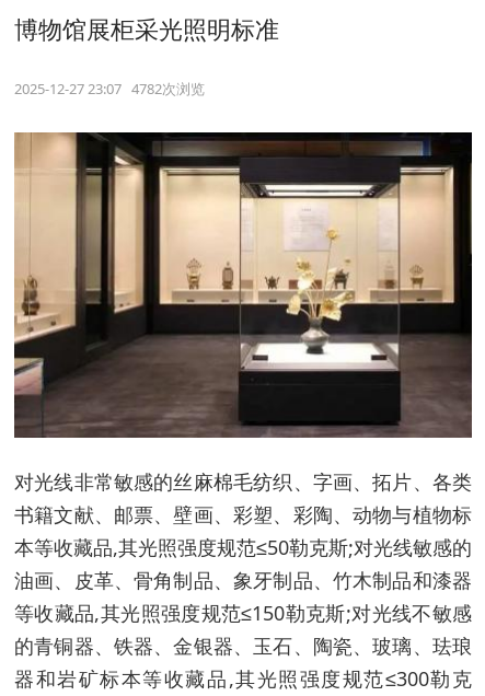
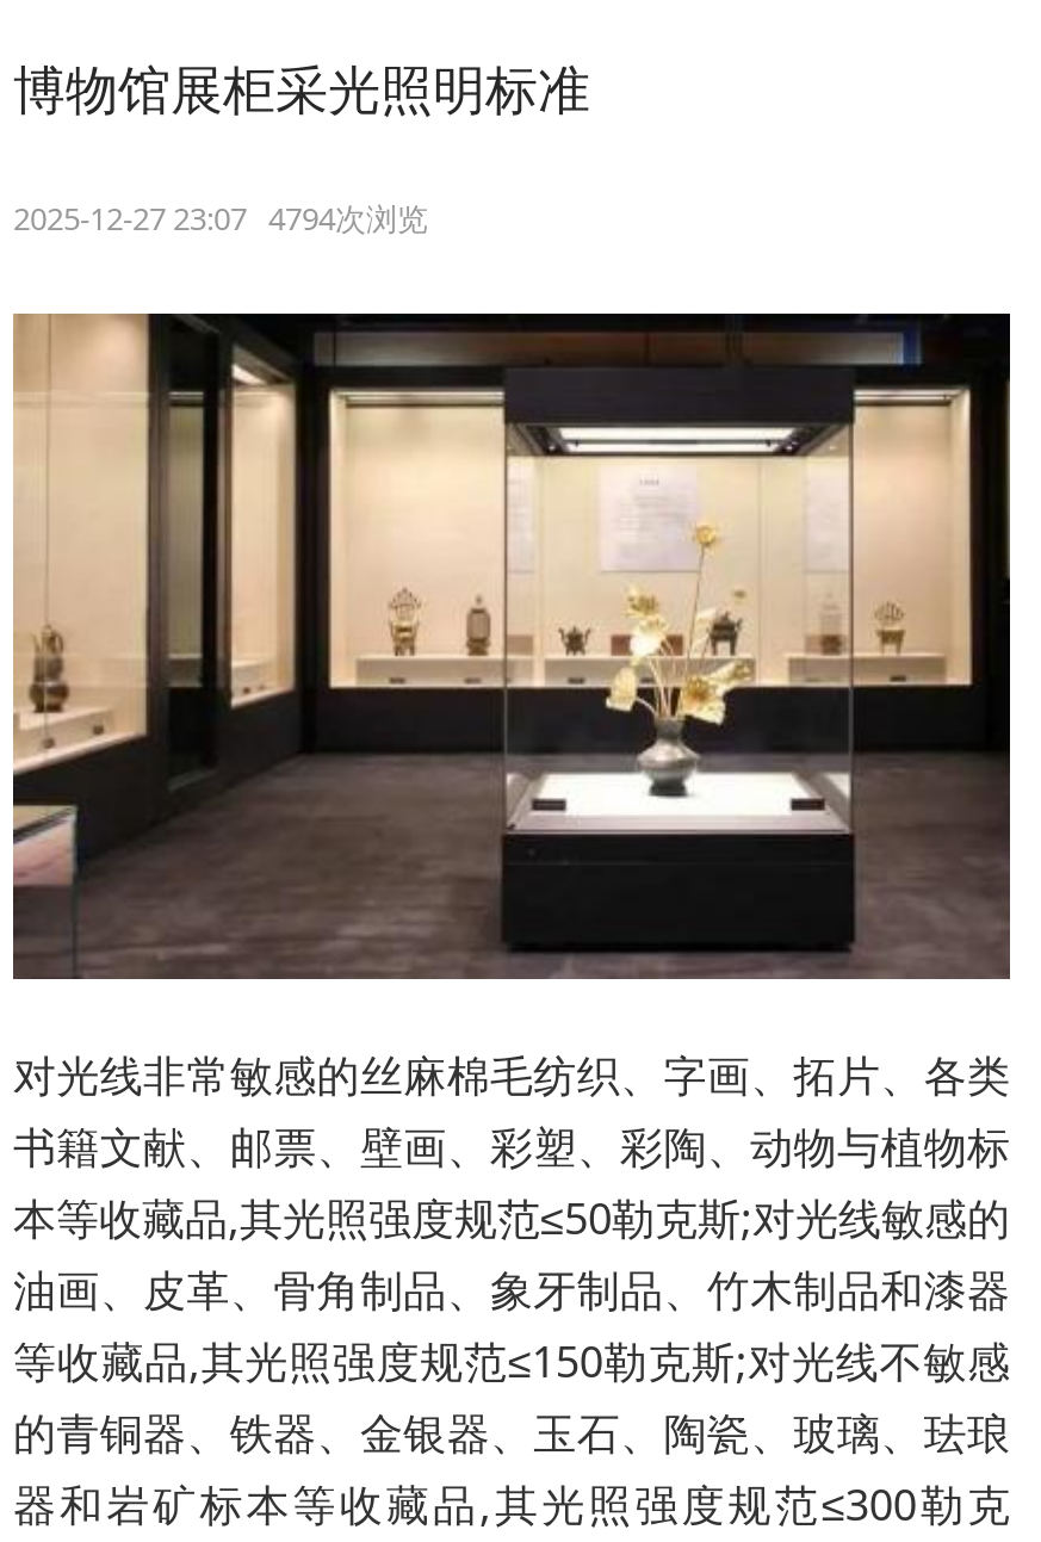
- 2025-12-27 23:07 4782次浏览
+ 2025-12-27 23:07 4794次浏览
